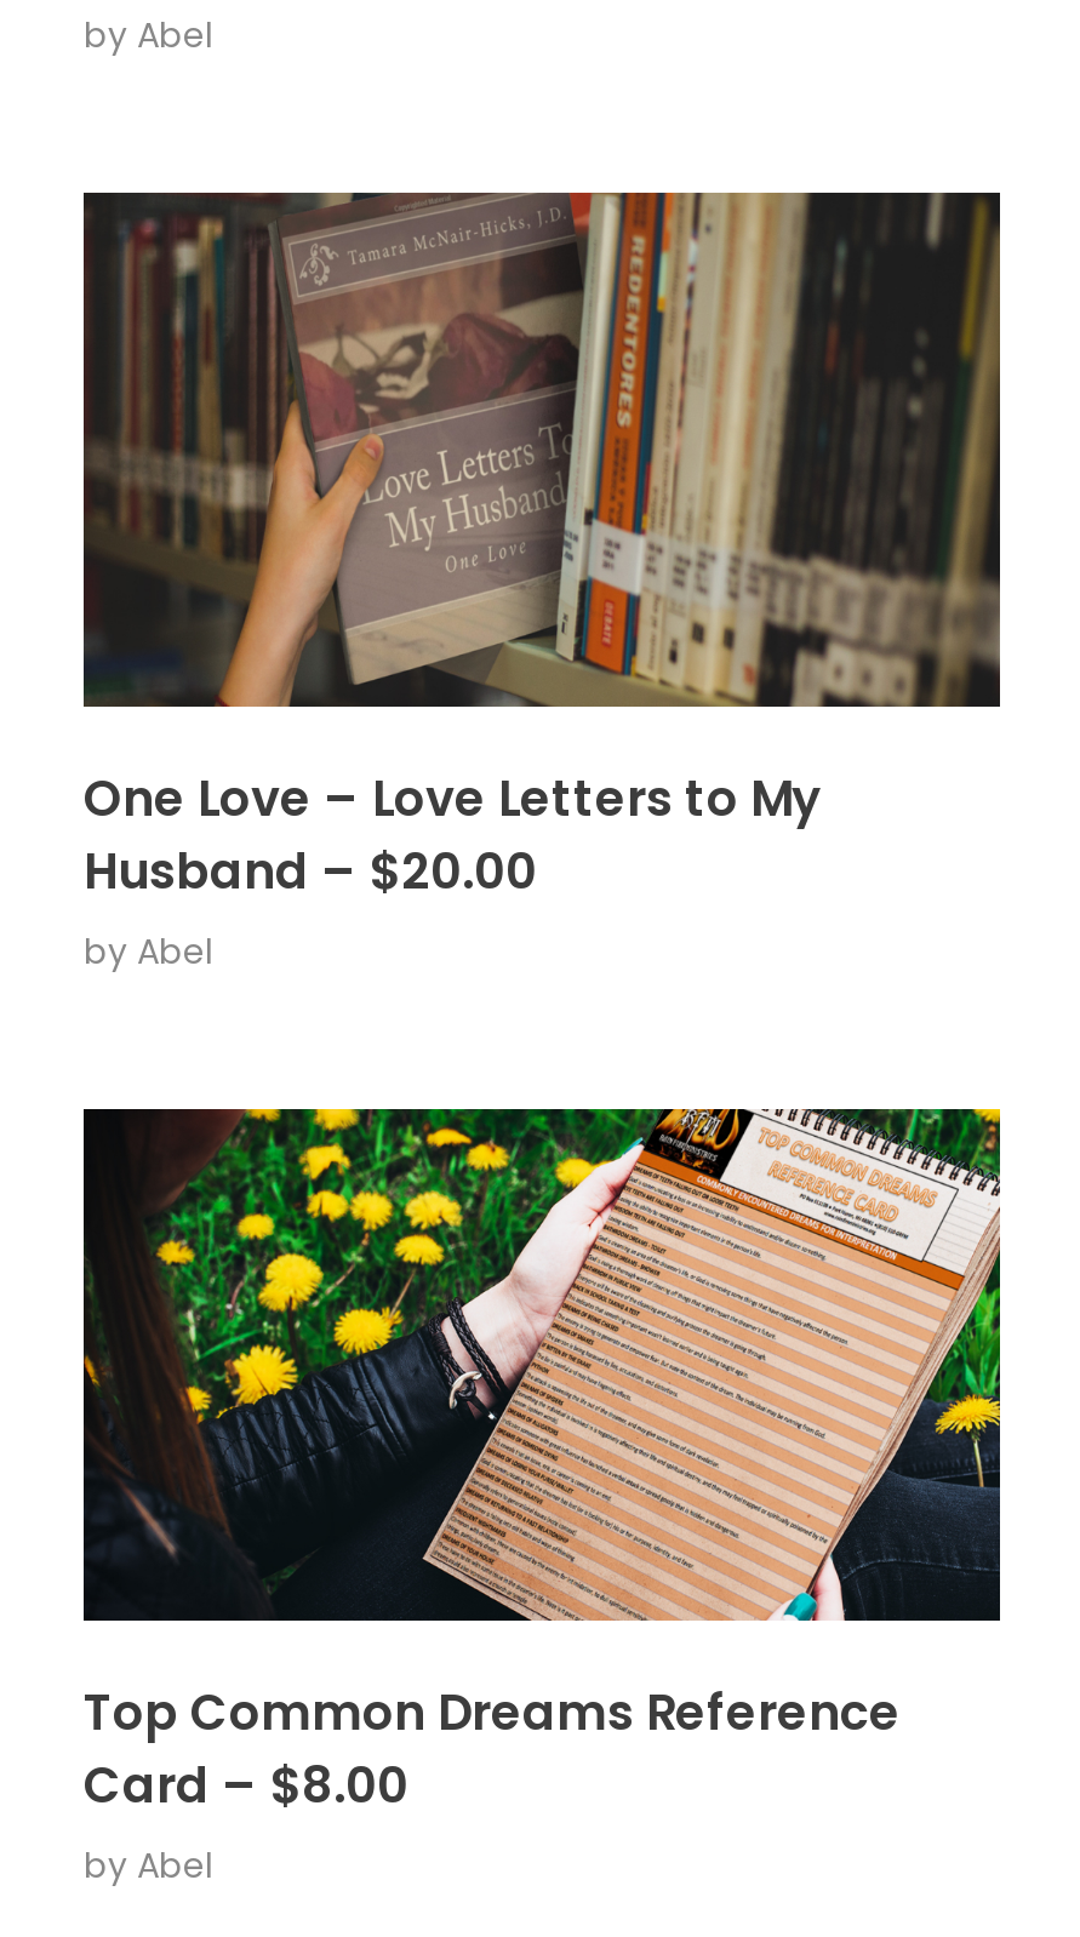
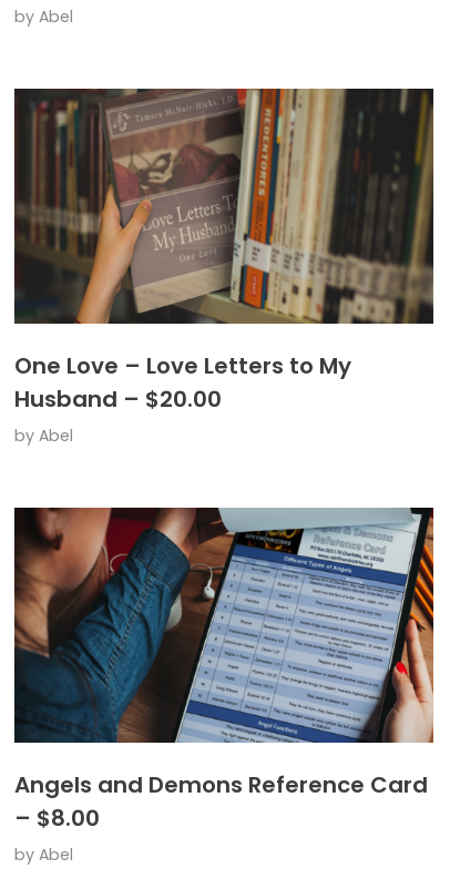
- [image]
- Top Common Dreams Reference
- Card – $8.00
+ [image]
+ Angels and Demons Reference Card
+ – $8.00
